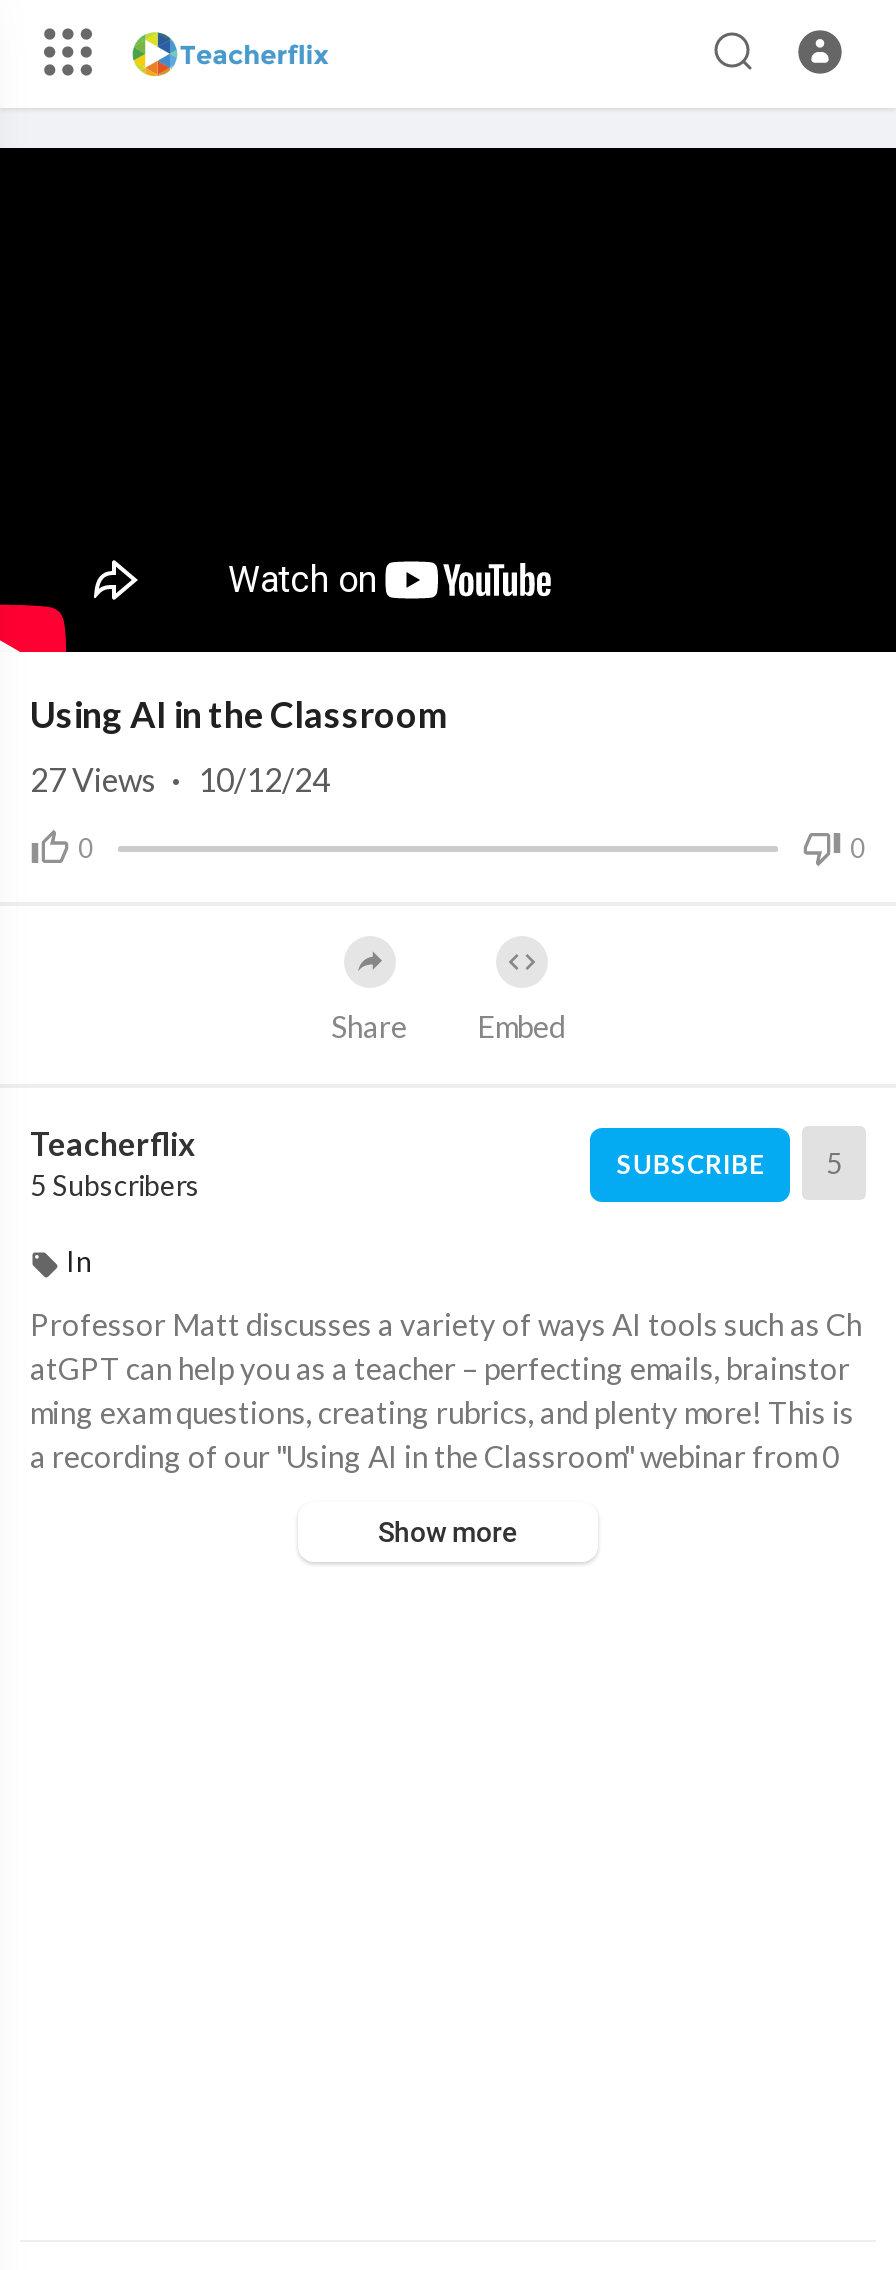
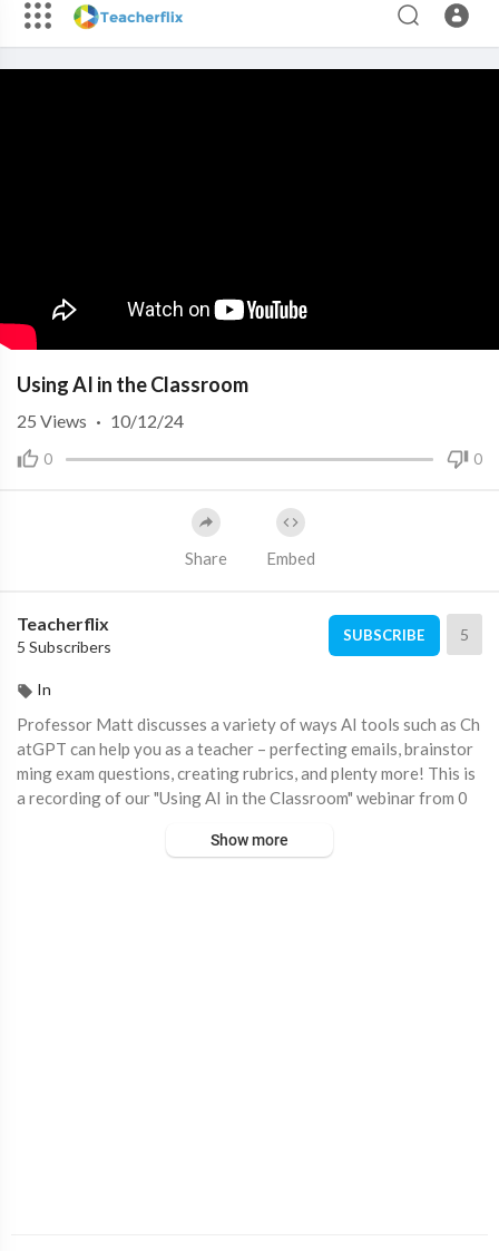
- 27Views · 10/12/24
+ 25Views · 10/12/24
